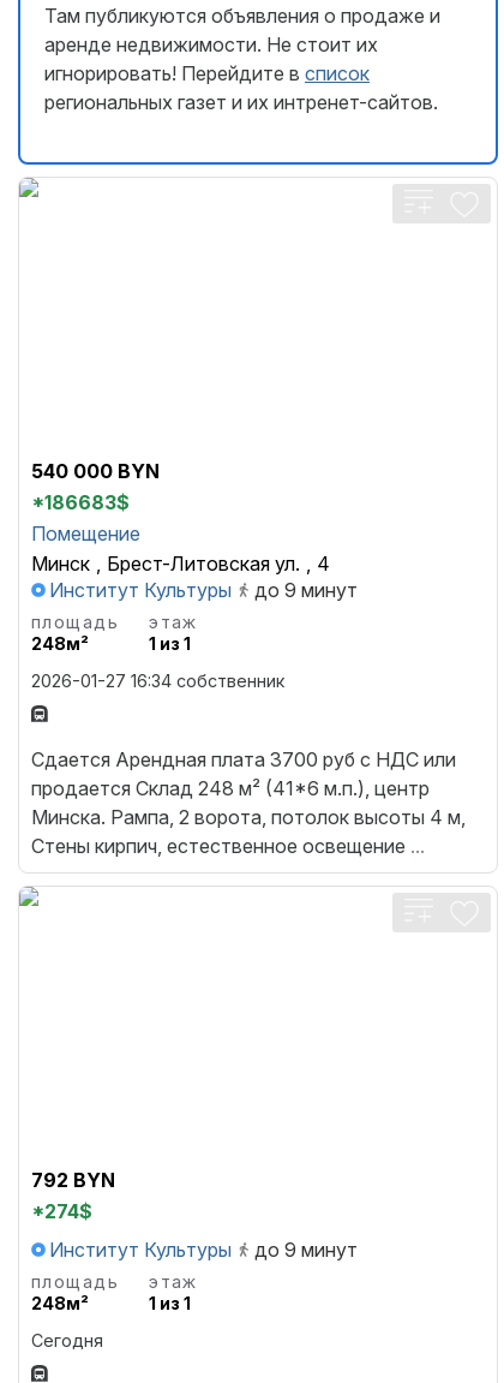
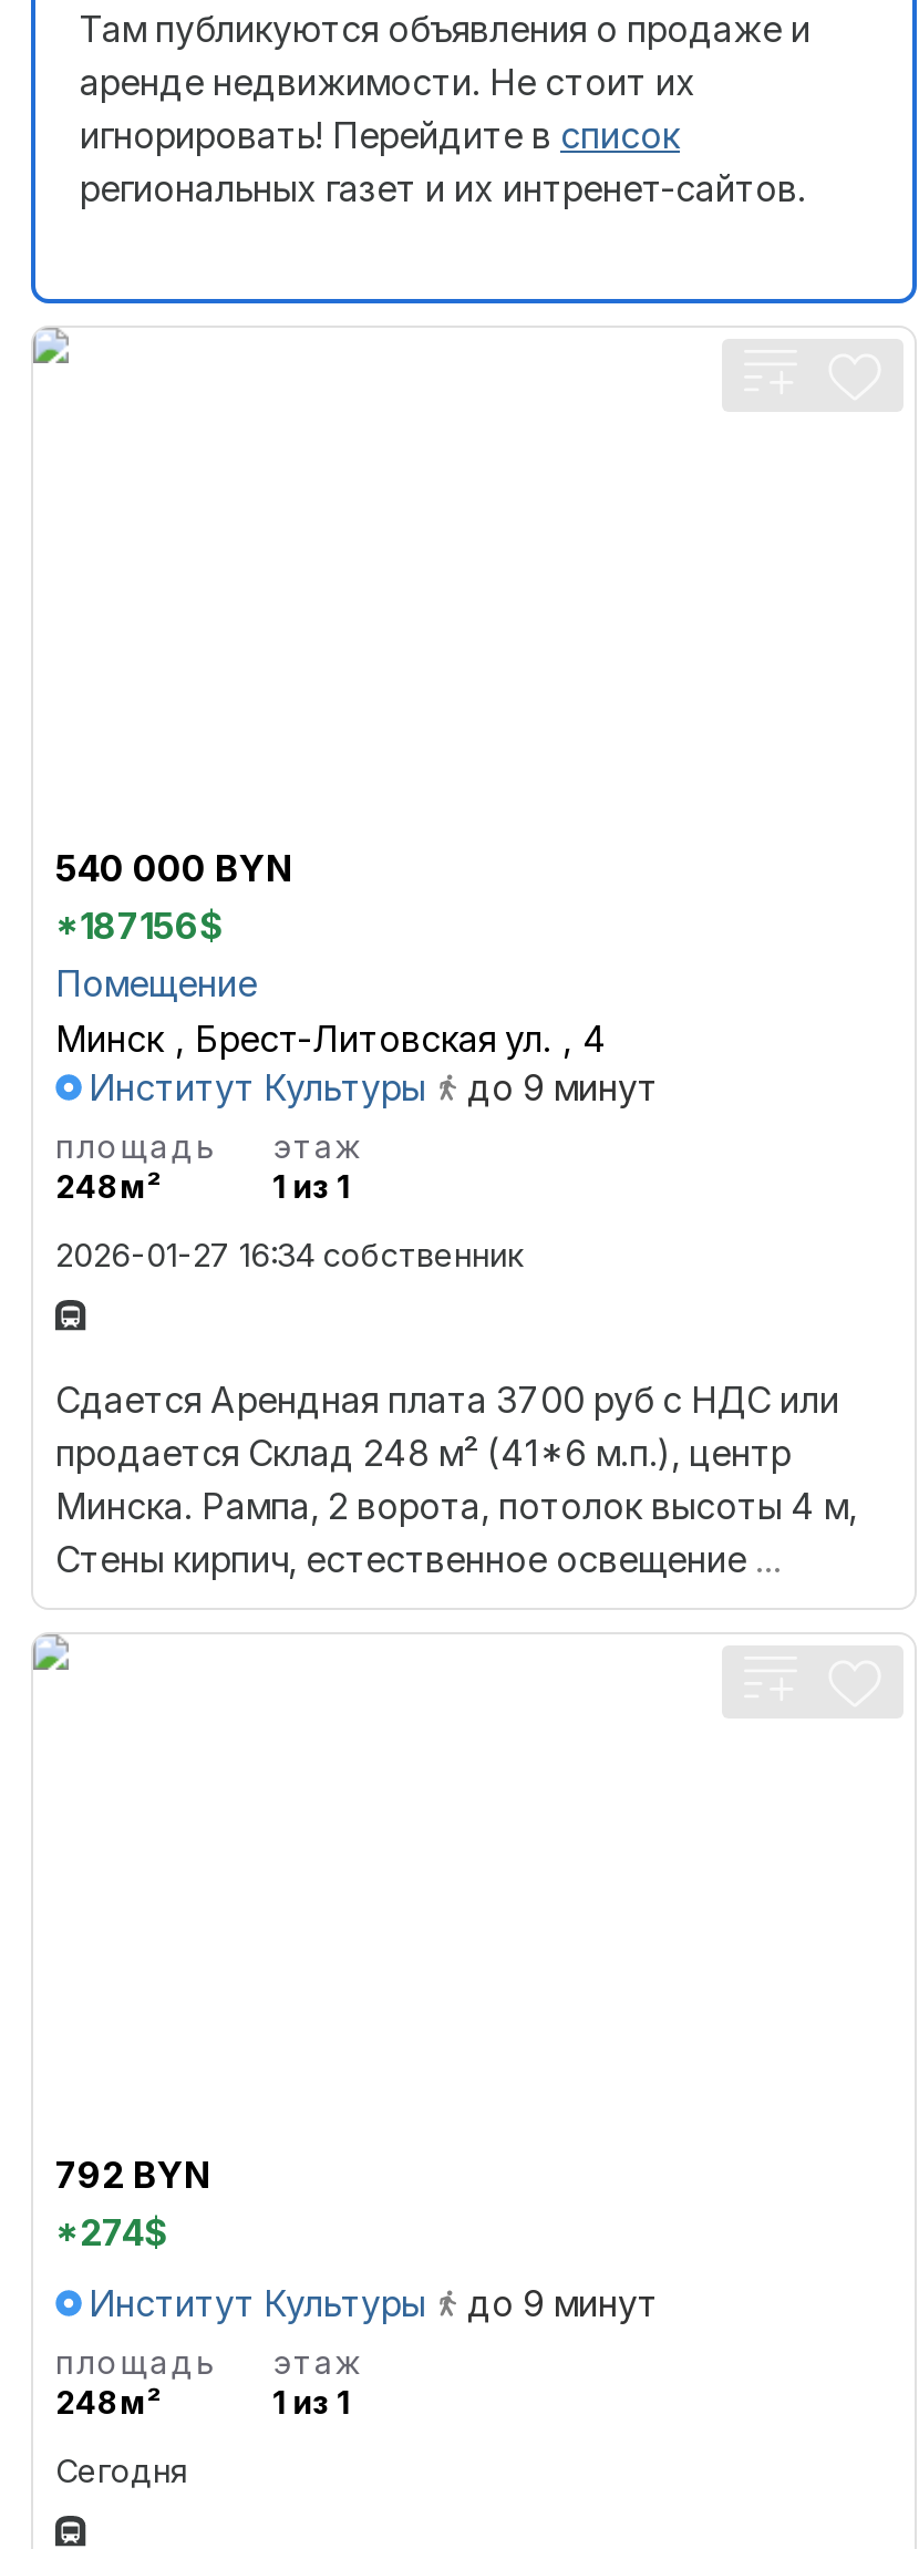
- *186683$
+ *187156$
